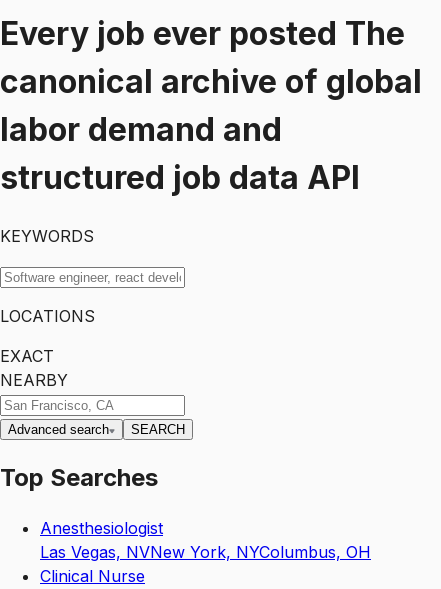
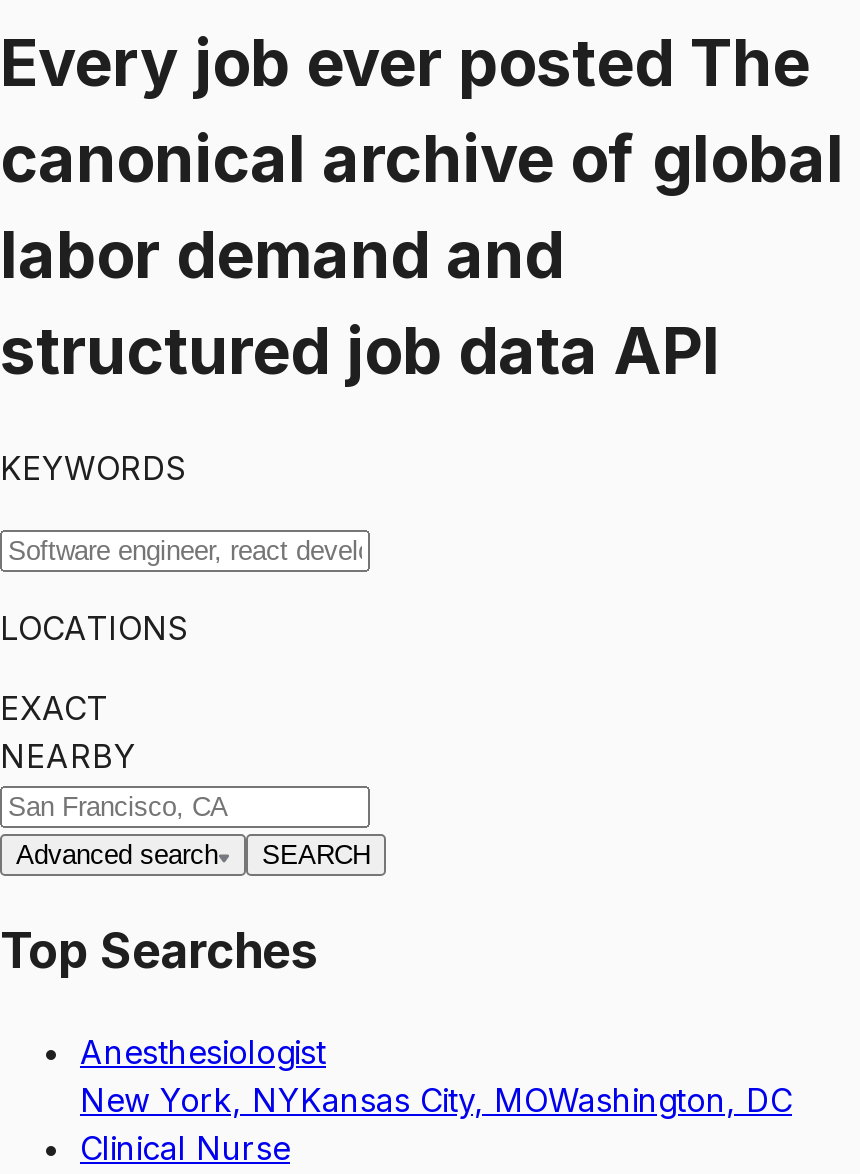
- Las Vegas, NVNew York, NYColumbus, OH
+ New York, NYKansas City, MOWashington, DC
